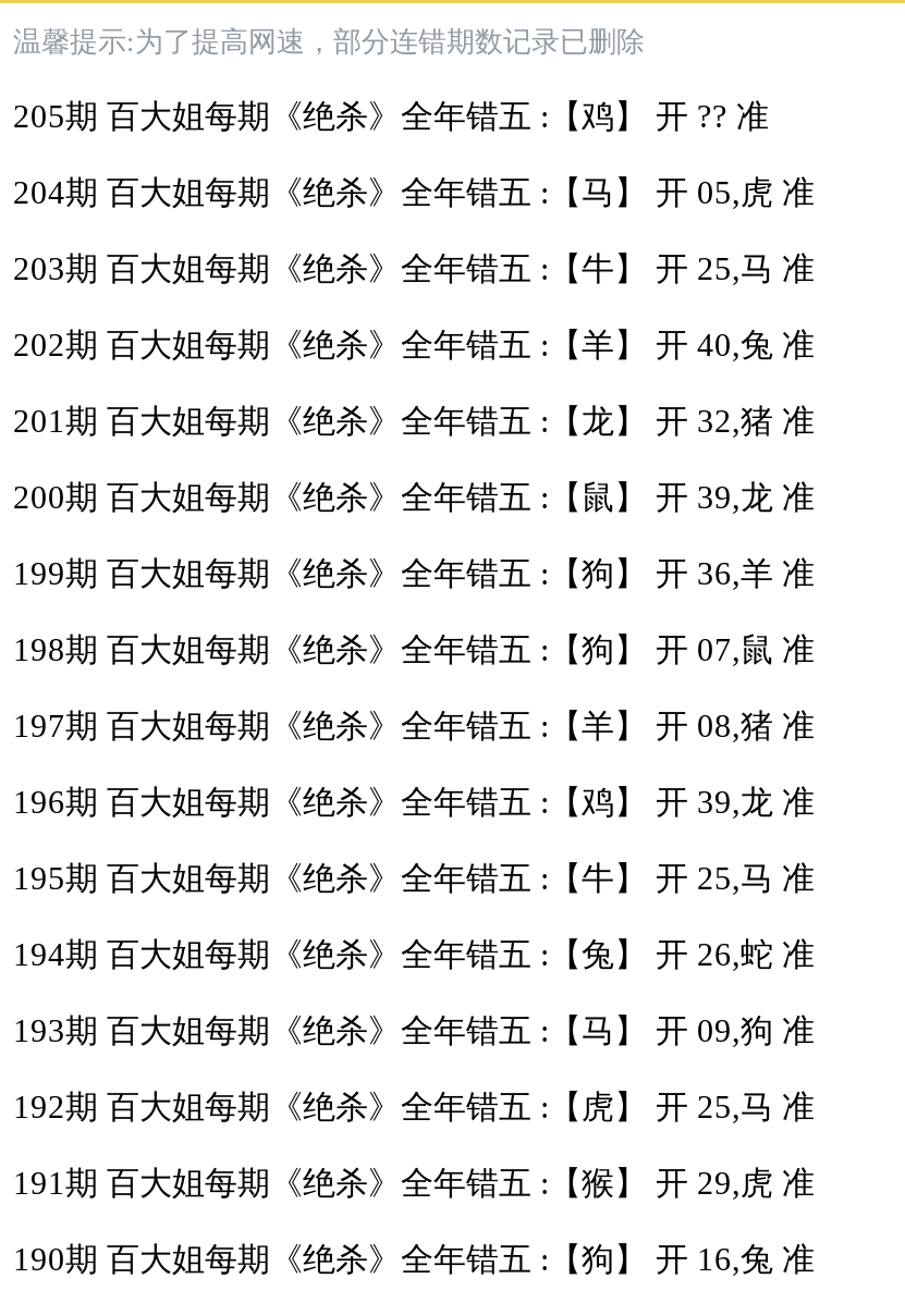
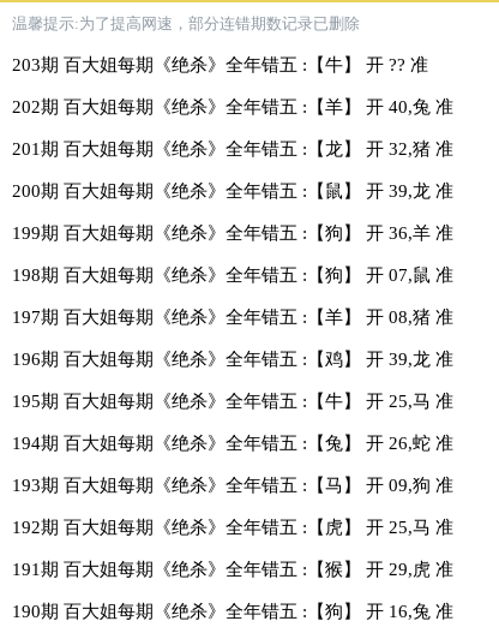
- 205期 百大姐每期《绝杀》全年错五 :【鸡】 开 ?? 准
- 204期 百大姐每期《绝杀》全年错五 :【马】 开 05,虎 准
- 203期 百大姐每期《绝杀》全年错五 :【牛】 开 25,马 准
+ 203期 百大姐每期《绝杀》全年错五 :【牛】 开 ?? 准
